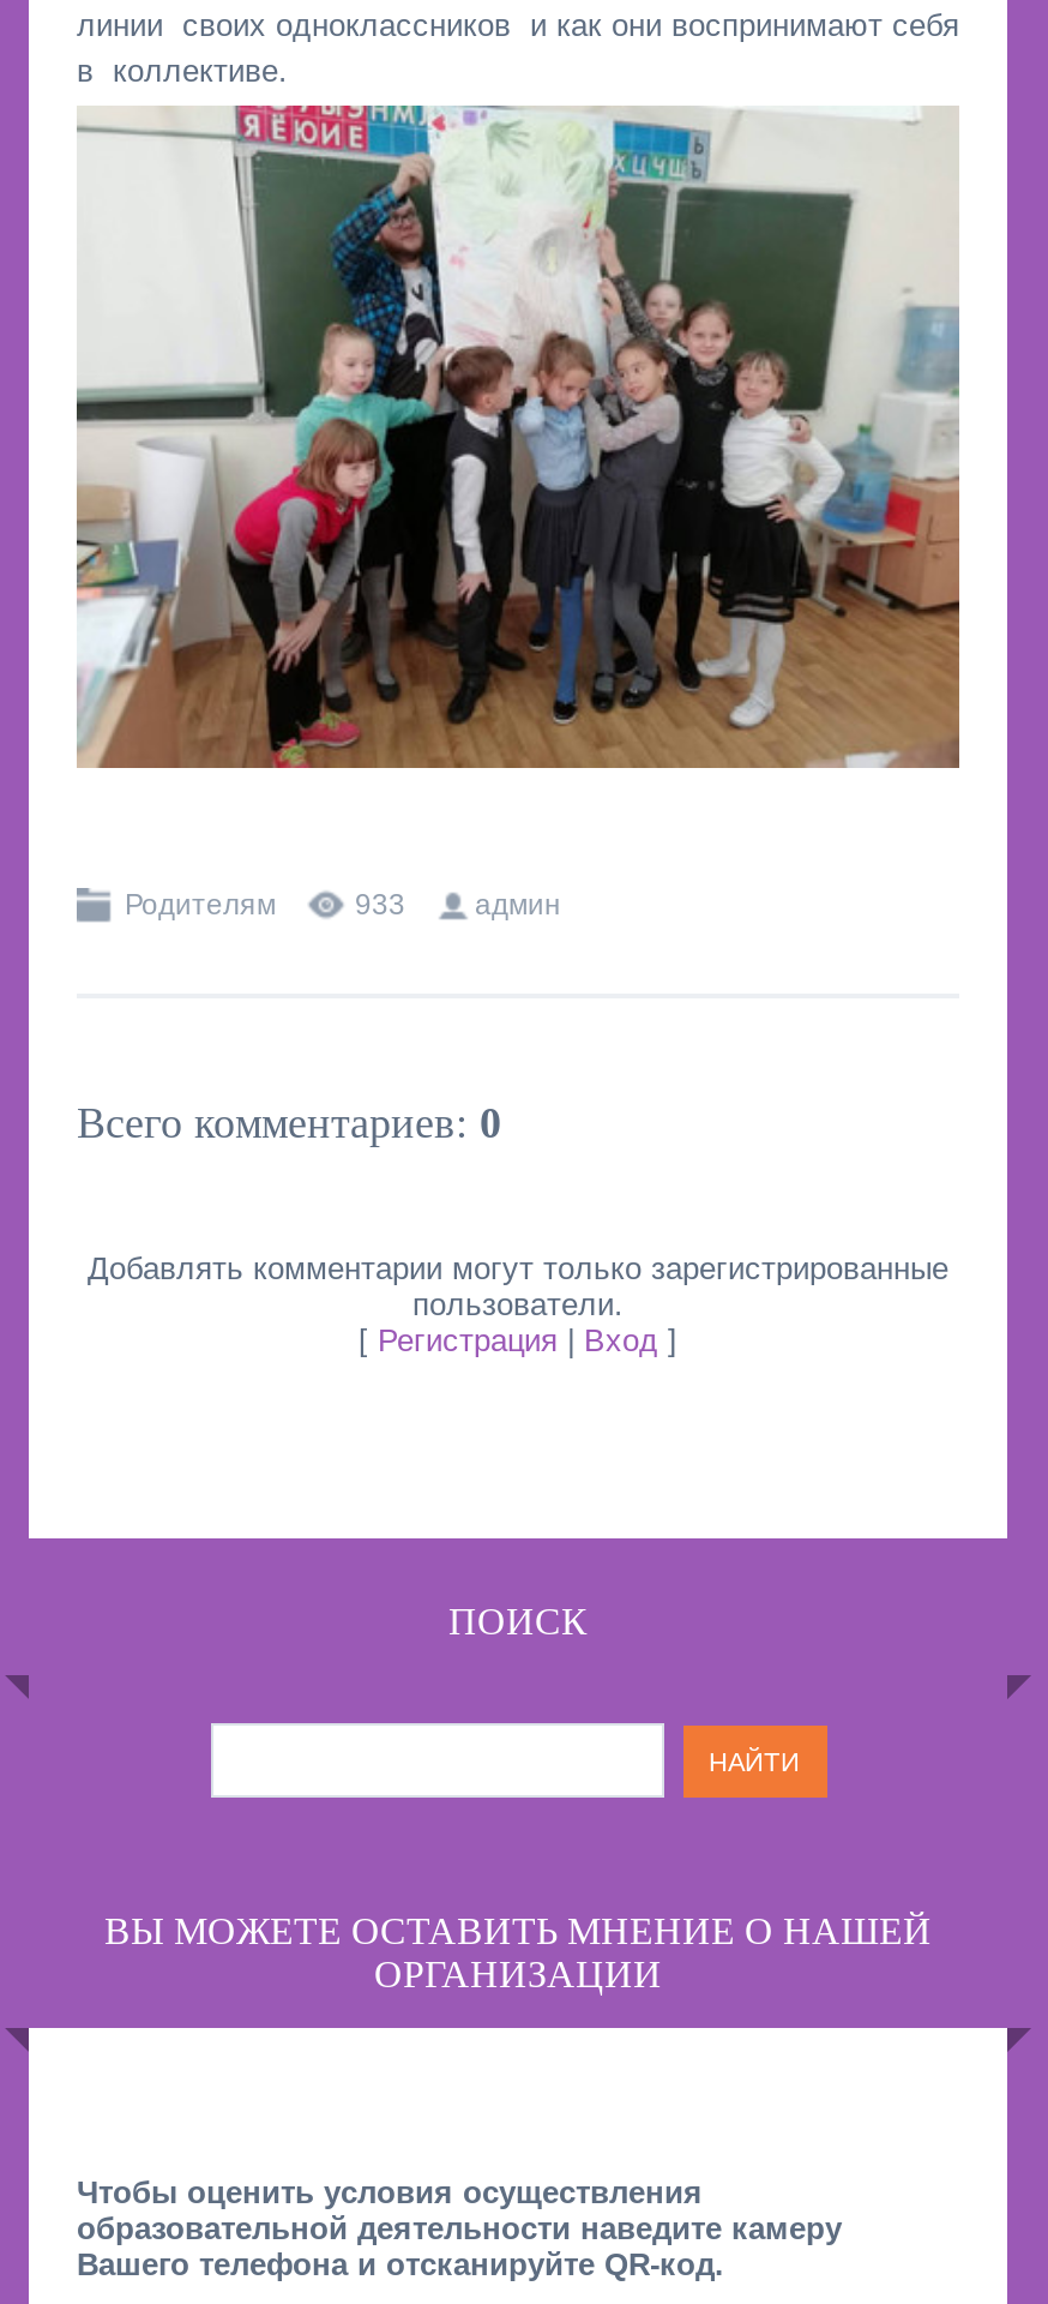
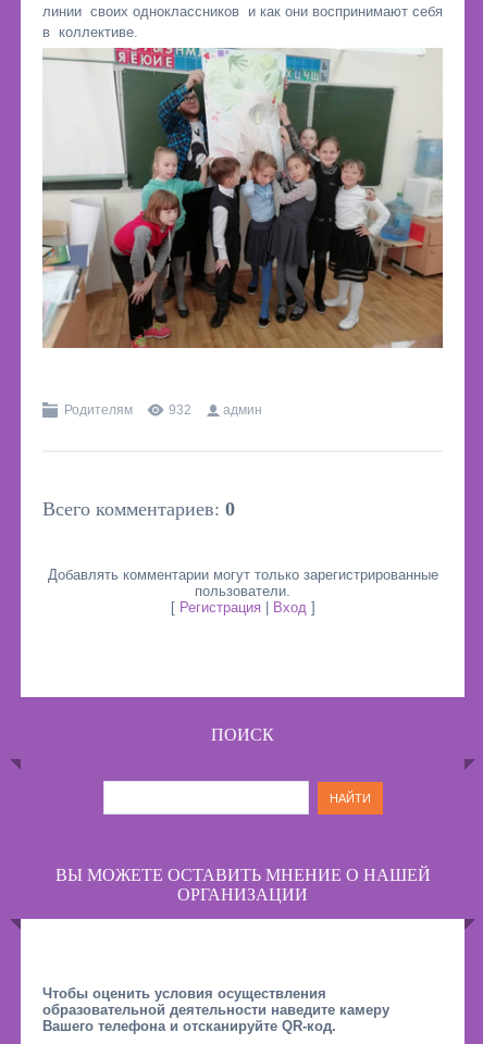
- 933
+ 932
